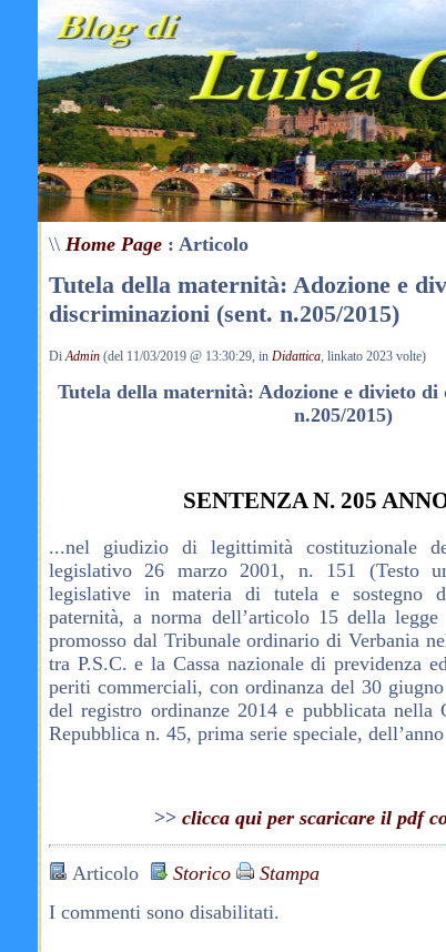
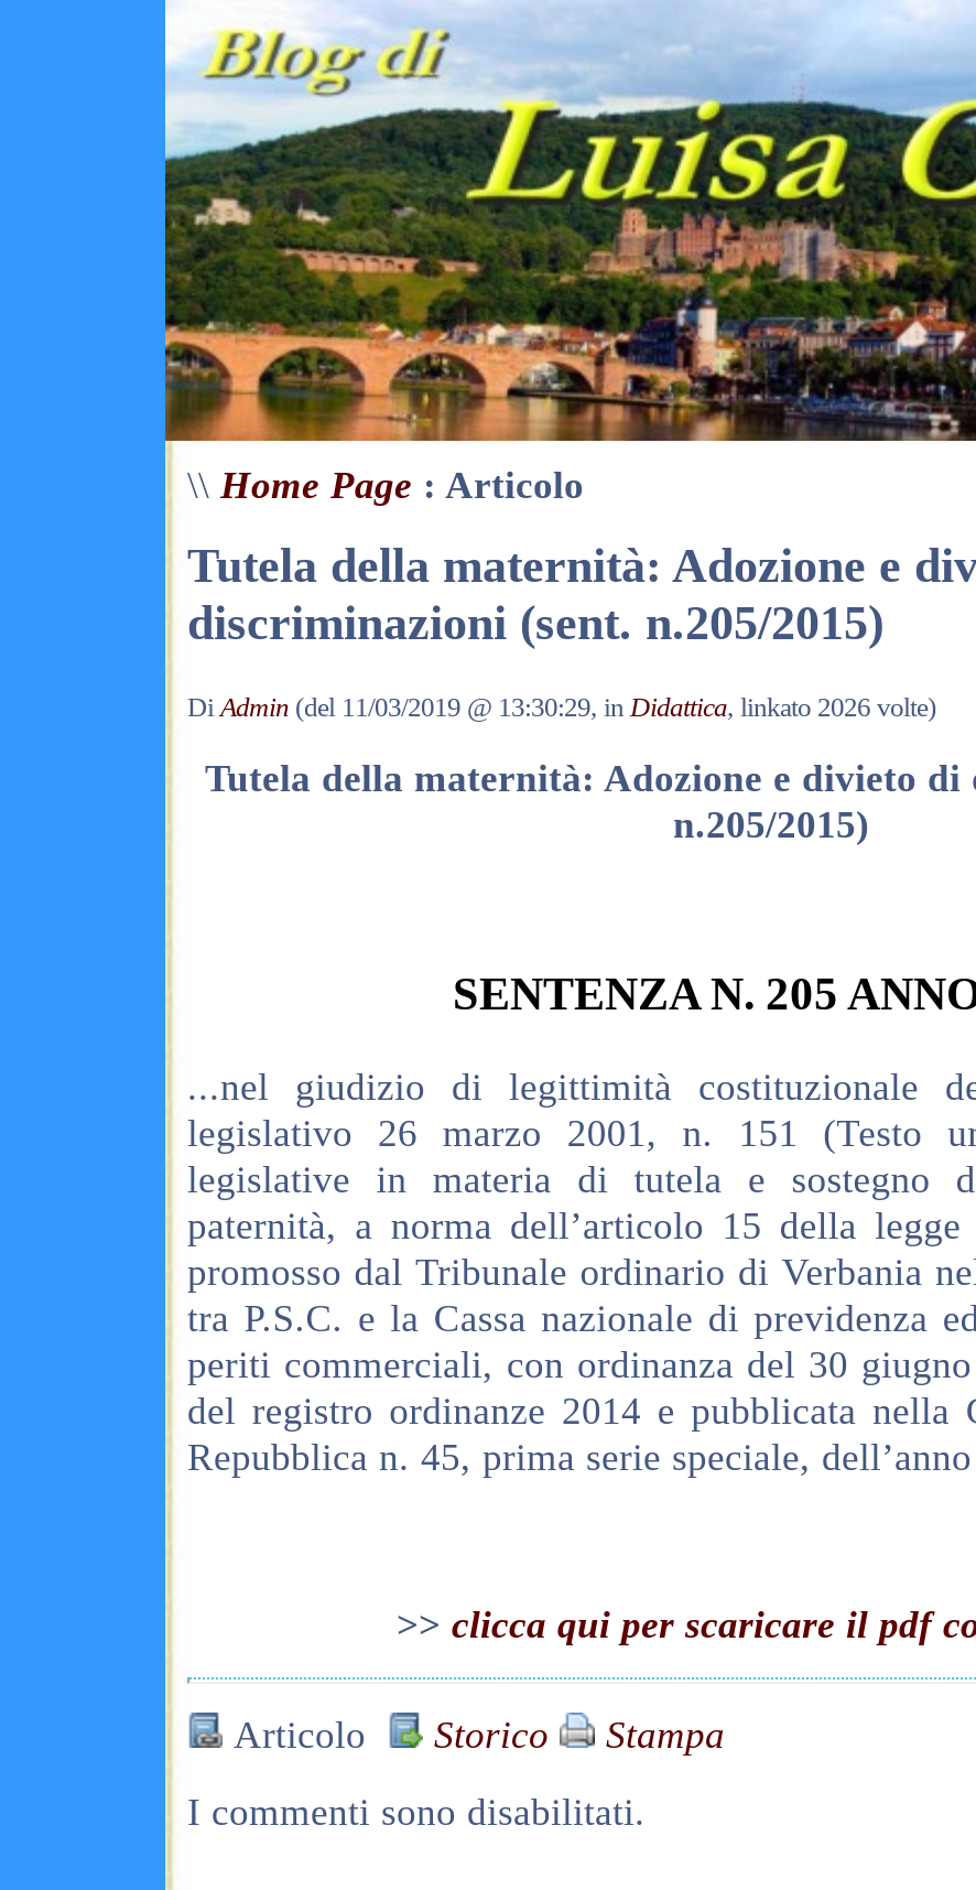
- Di Admin (del 11/03/2019 @ 13:30:29, in Didattica, linkato 2023 volte)
+ Di Admin (del 11/03/2019 @ 13:30:29, in Didattica, linkato 2026 volte)
